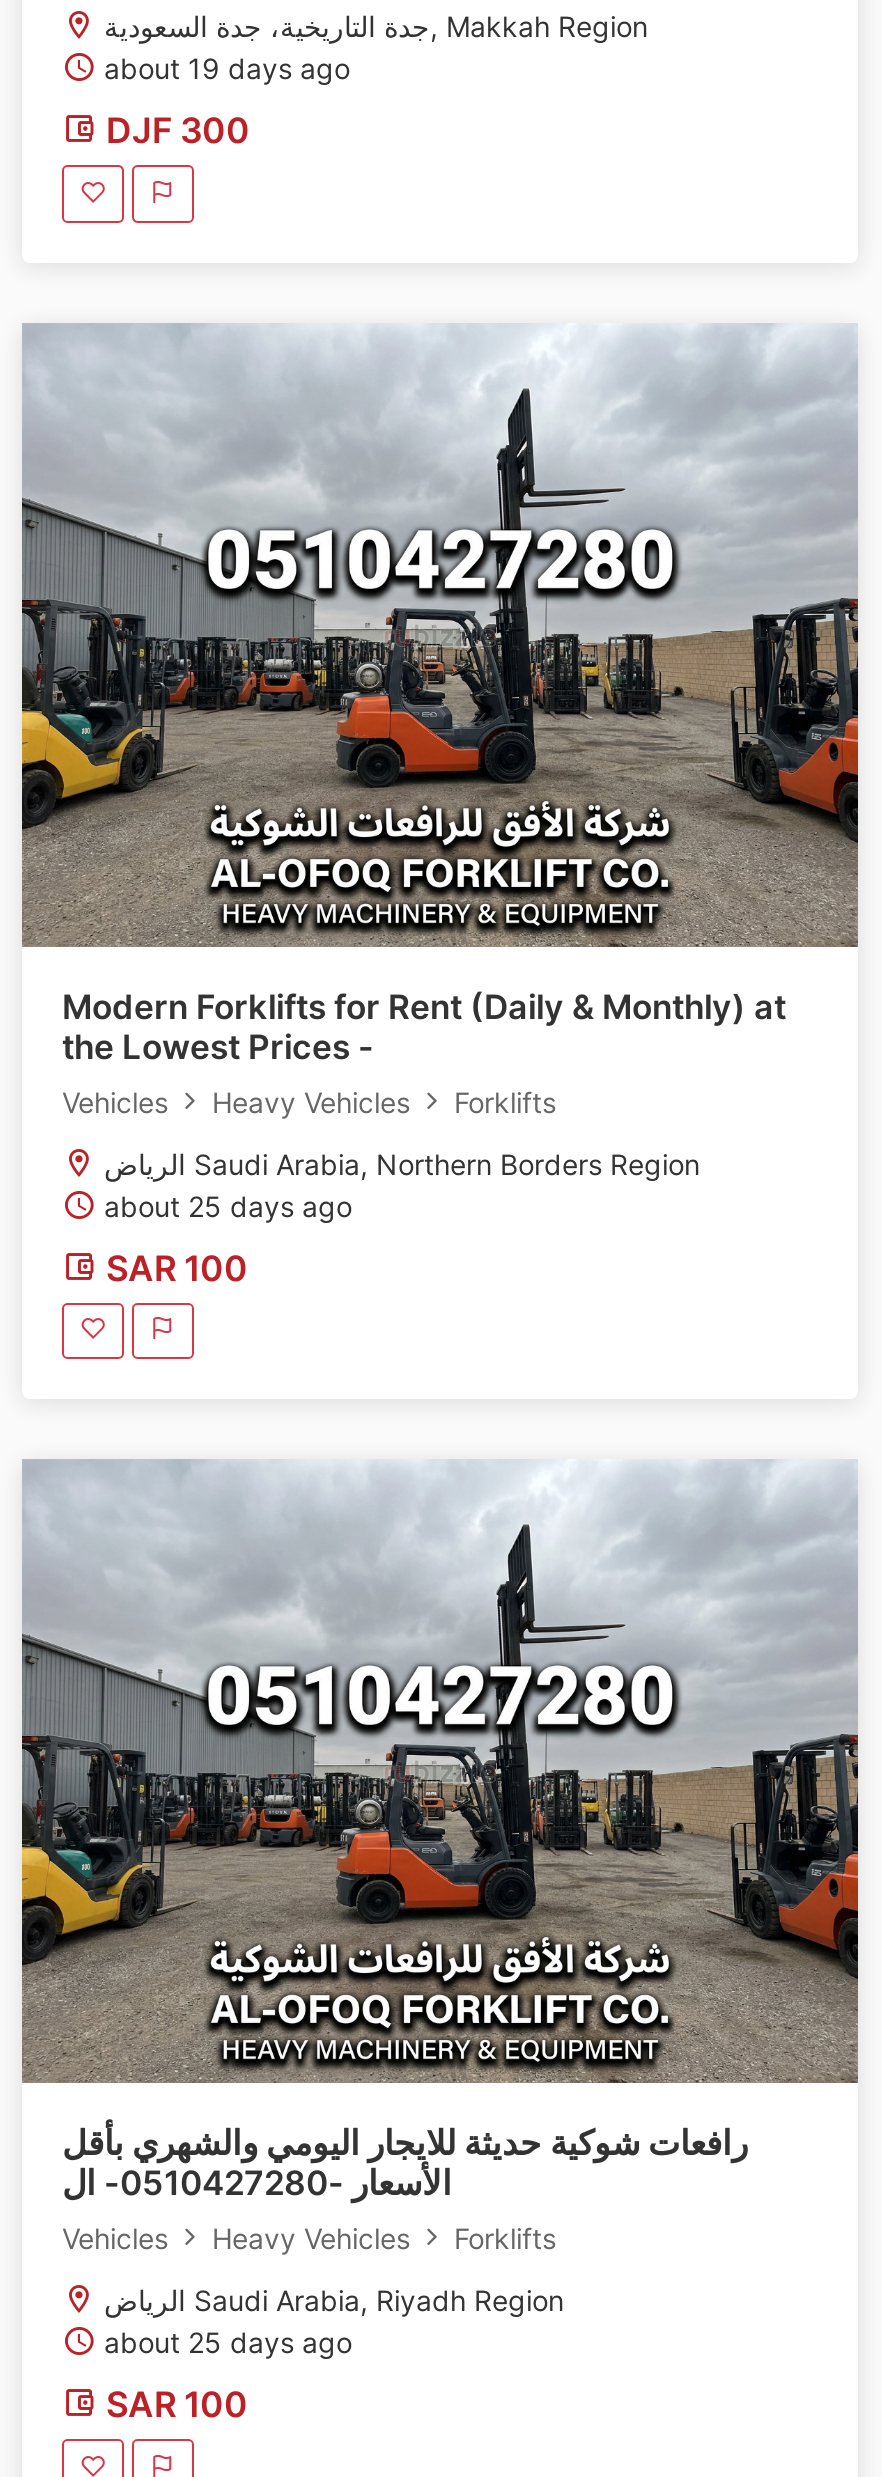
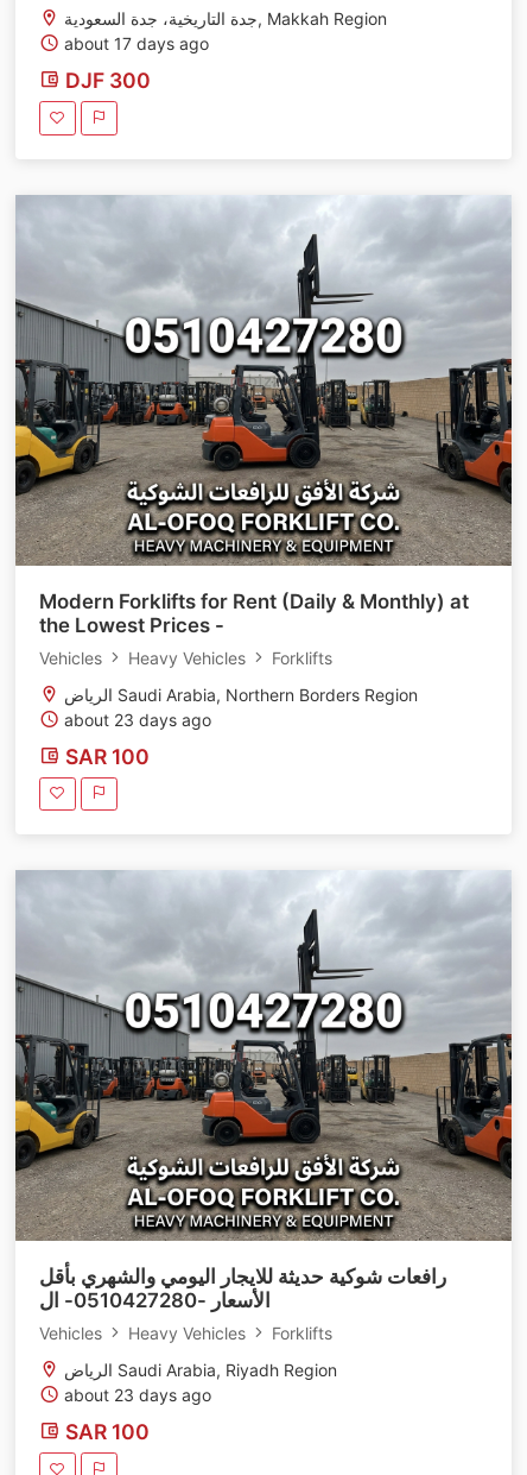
- about 19 days ago
+ about 17 days ago

- about 25 days ago
+ about 23 days ago

- about 25 days ago
+ about 23 days ago
